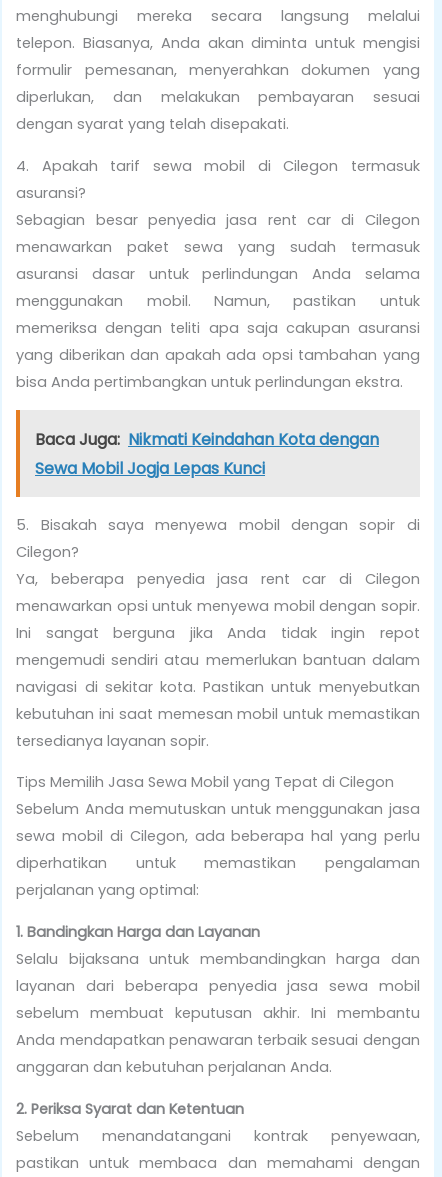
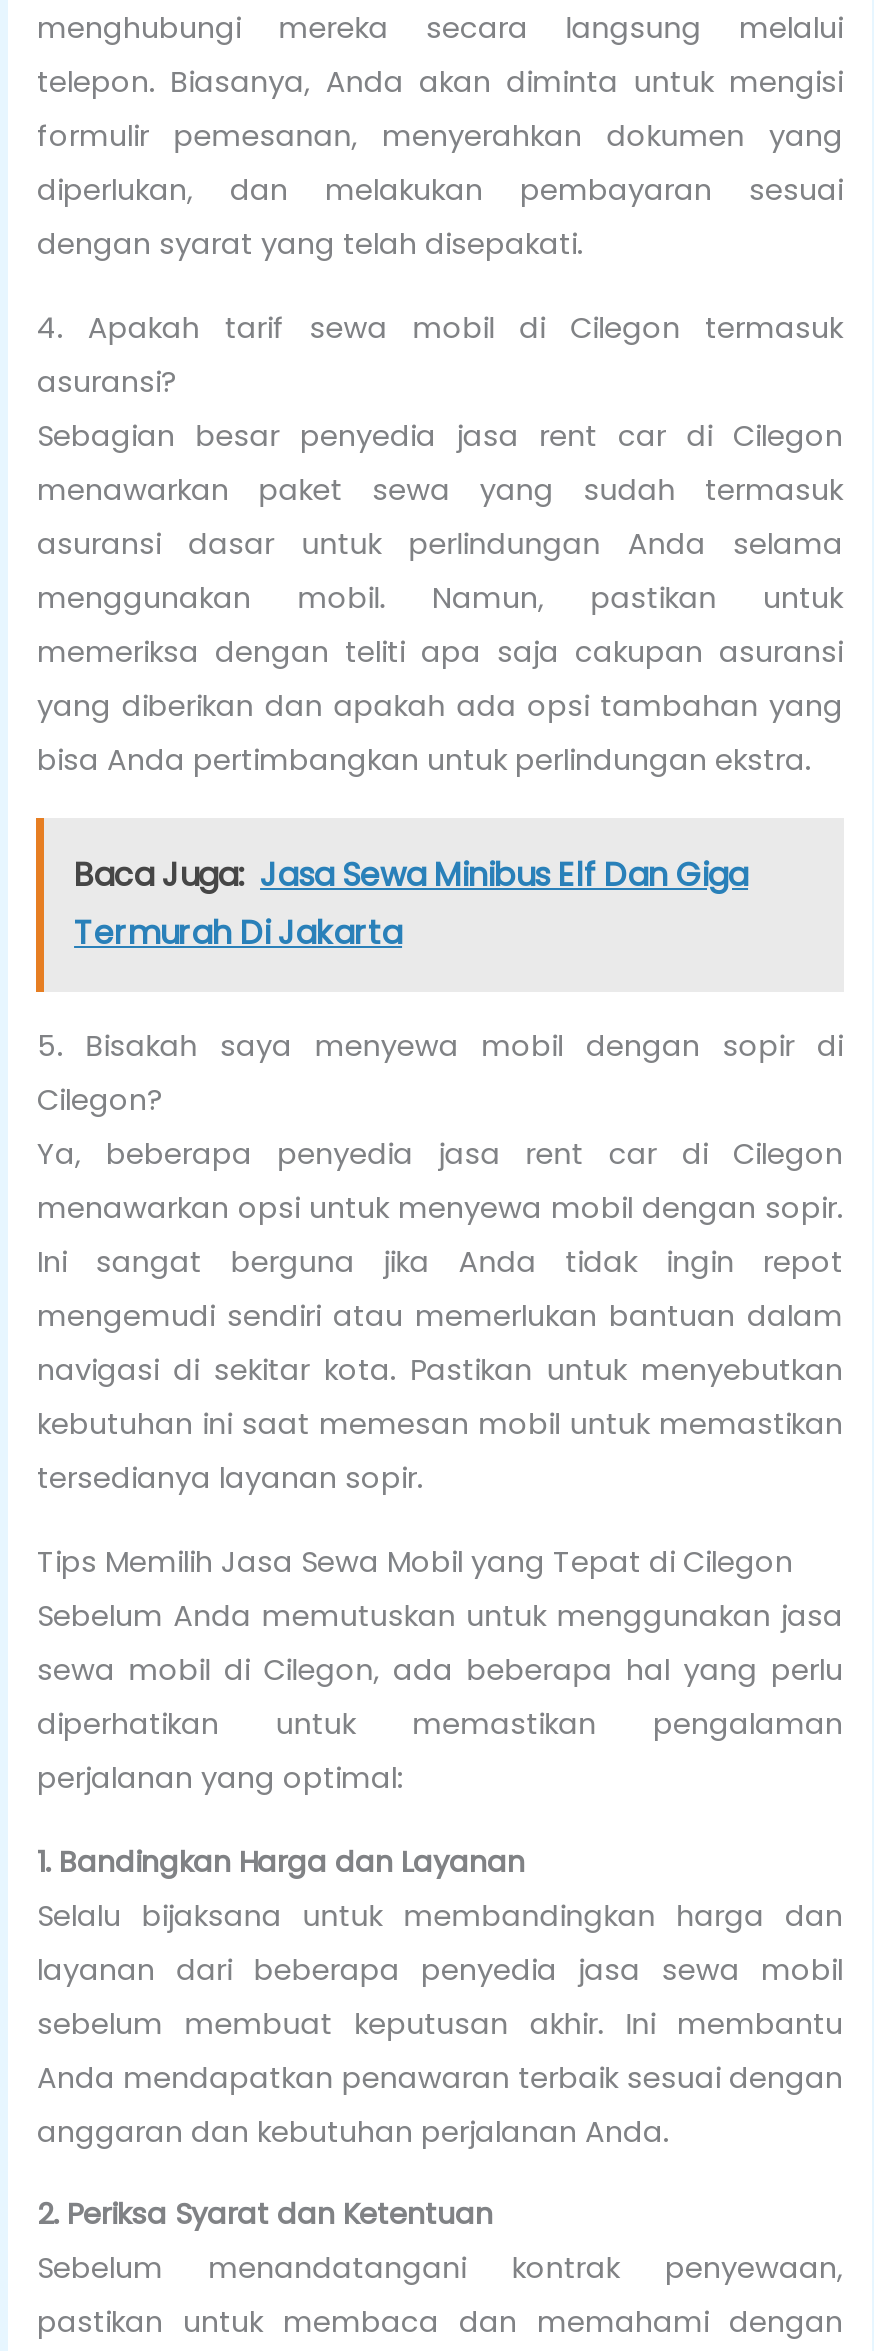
- Baca Juga: Nikmati Keindahan Kota dengan
- Sewa Mobil Jogja Lepas Kunci
+ Baca Juga: Jasa Sewa Minibus Elf Dan Giga
+ Termurah Di Jakarta
